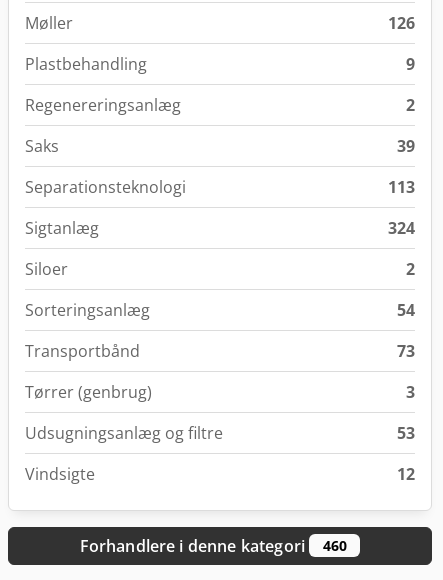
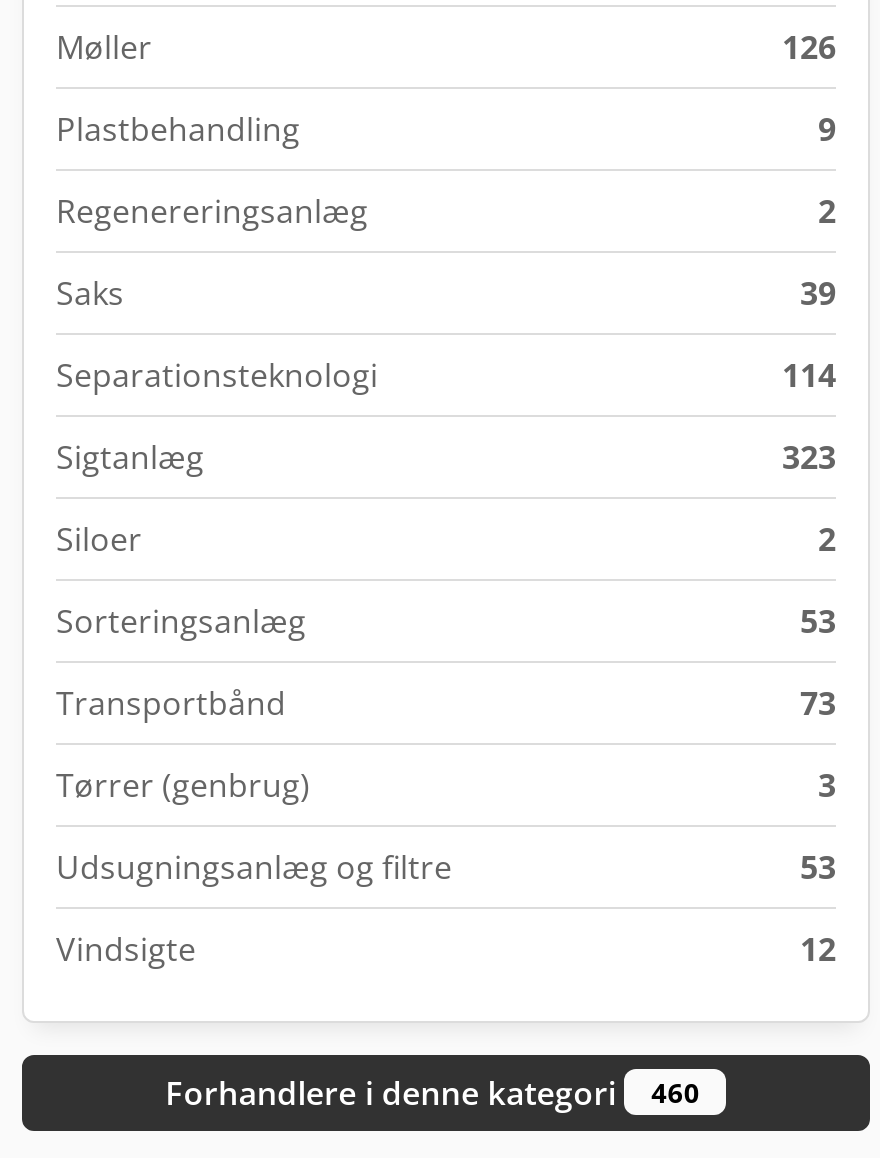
- 113
+ 114

- 324
+ 323

- 54
+ 53
